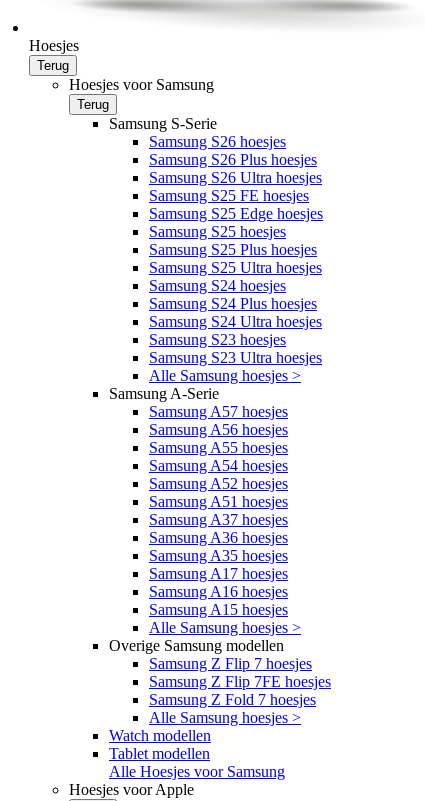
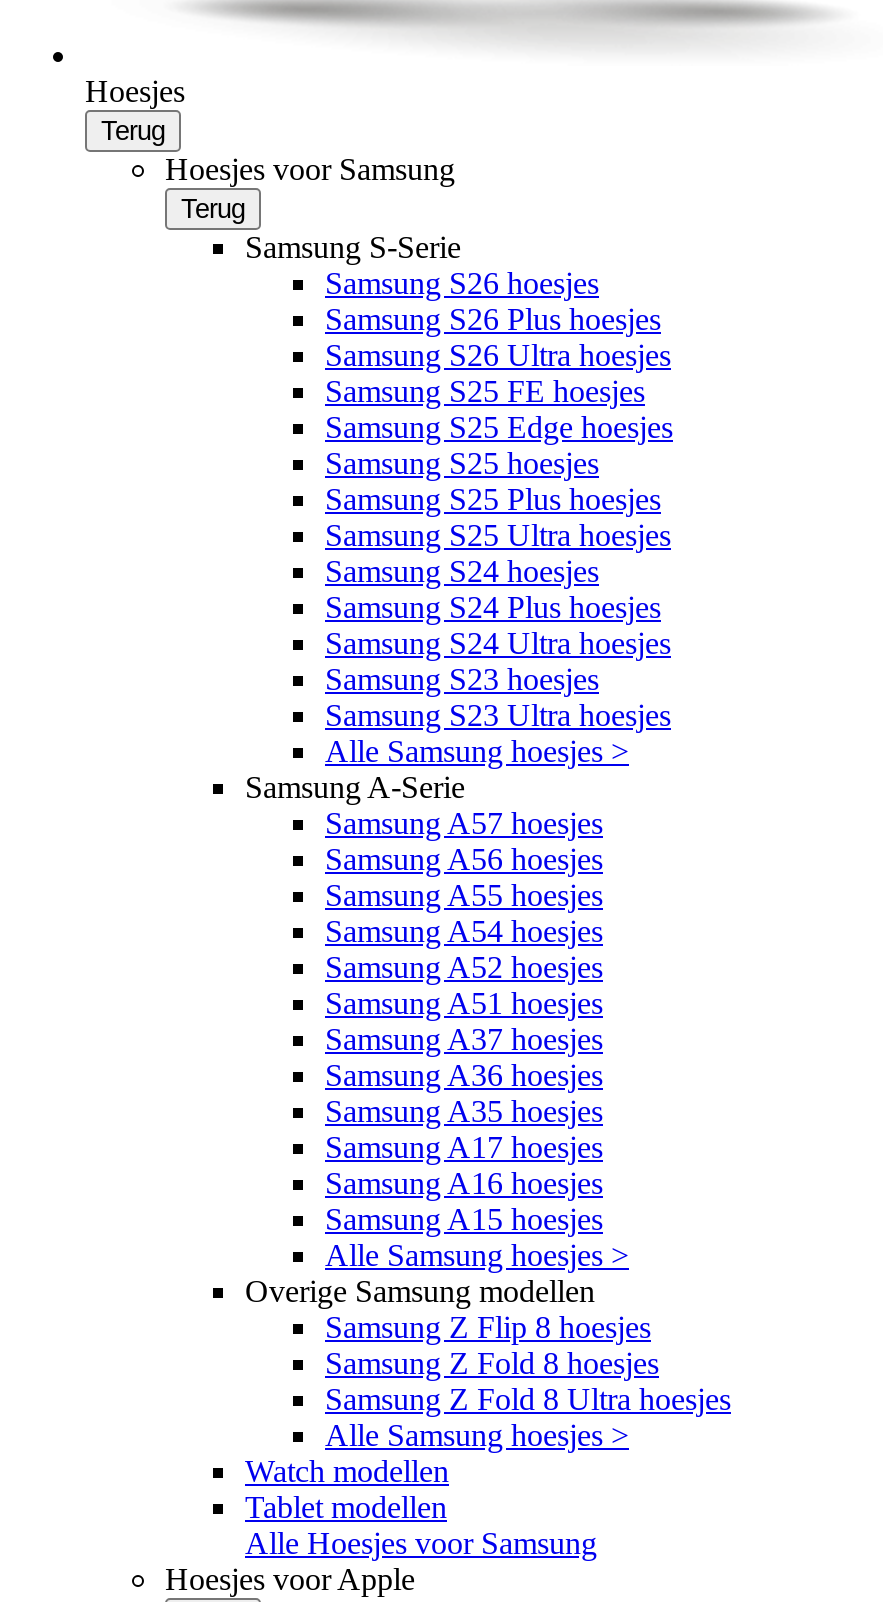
- Samsung Z Flip 7 hoesjes
- Samsung Z Flip 7FE hoesjes
- Samsung Z Fold 7 hoesjes
+ Samsung Z Flip 8 hoesjes
+ Samsung Z Fold 8 hoesjes
+ Samsung Z Fold 8 Ultra hoesjes
